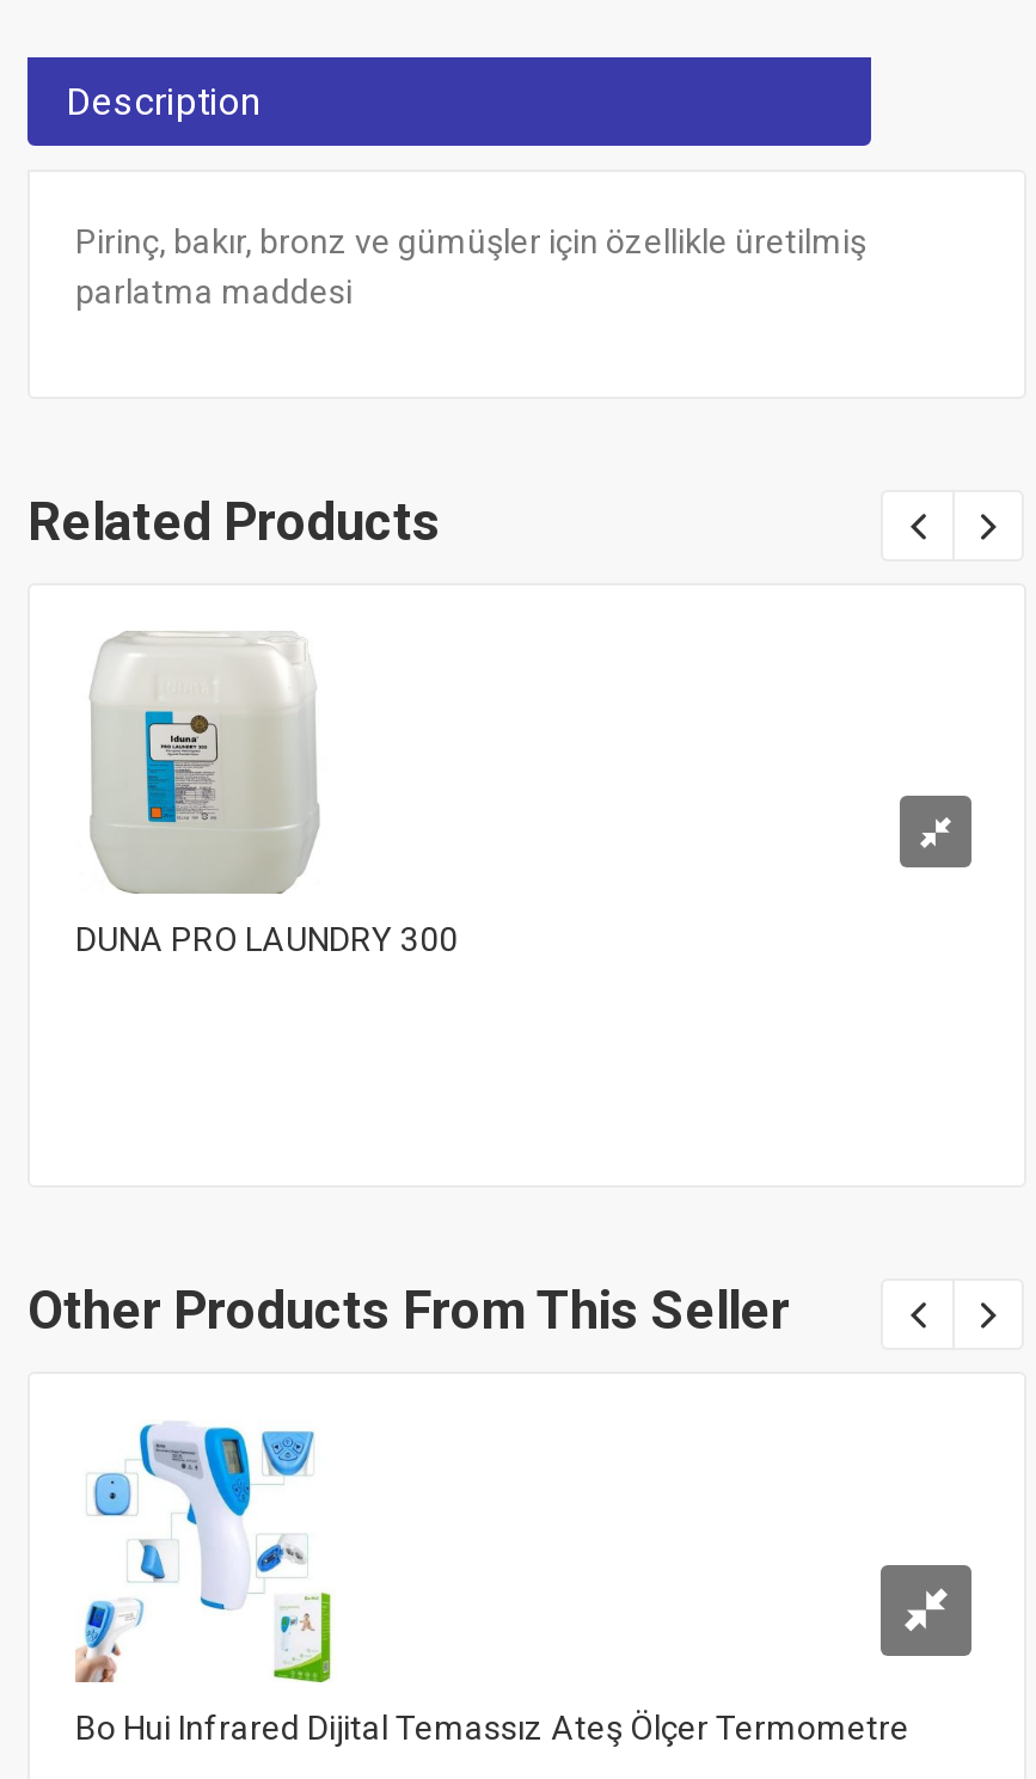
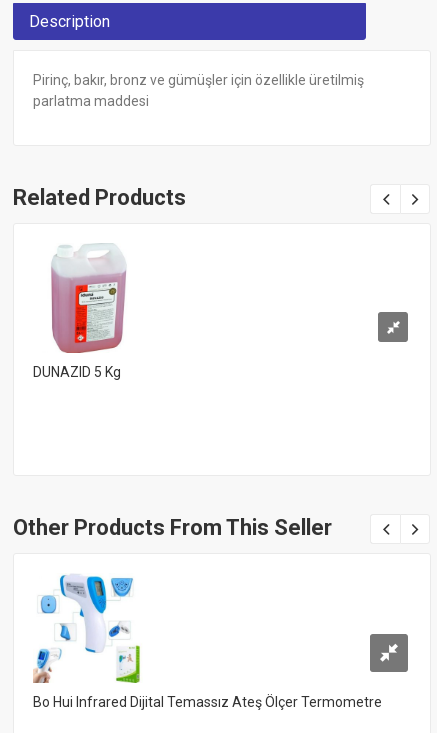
- [image]
- DUNA PRO LAUNDRY 300
+ [image]
+ DUNAZID 5 Kg
